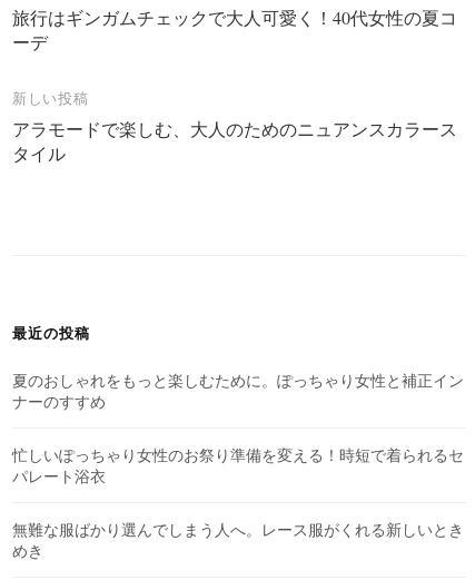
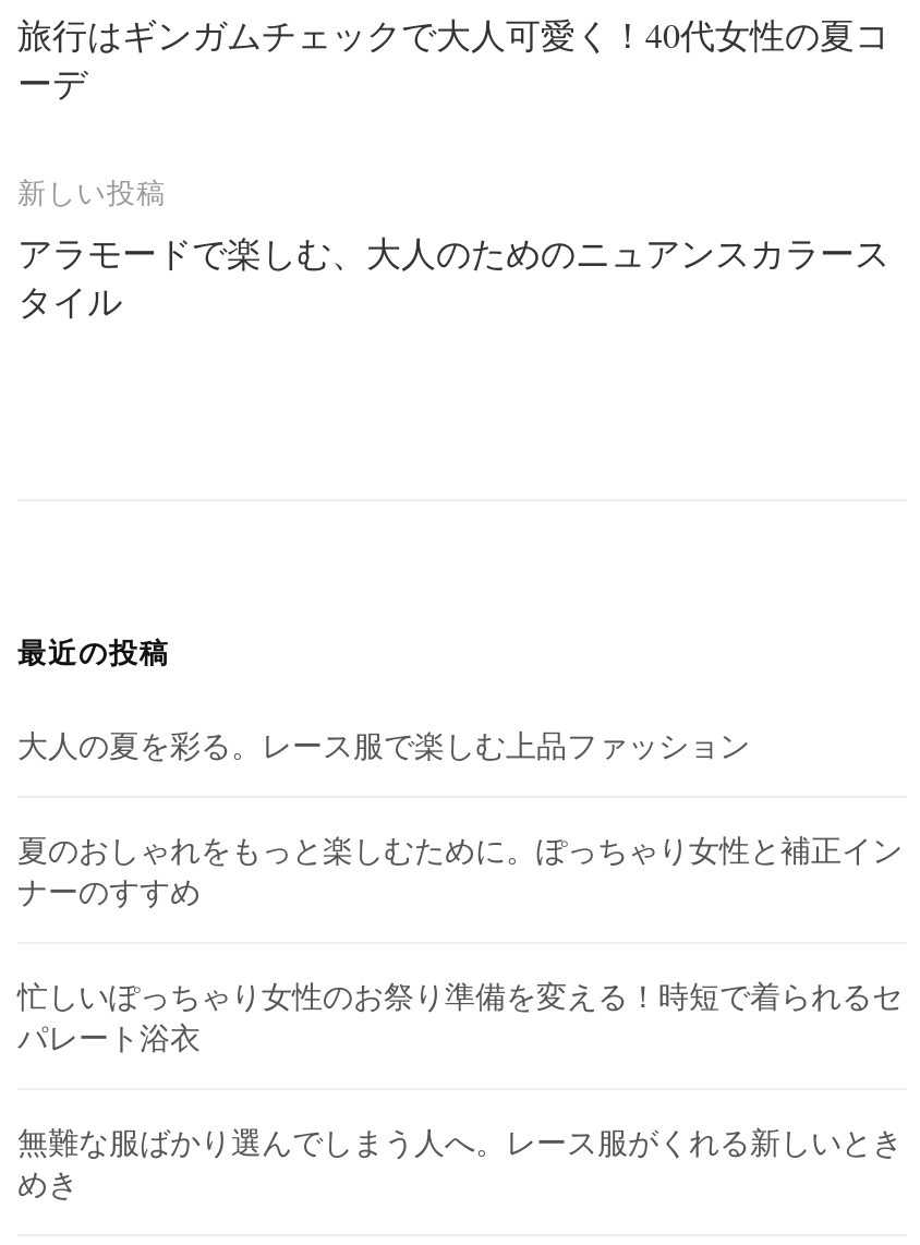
+ 大人の夏を彩る。レース服で楽しむ上品ファッション
